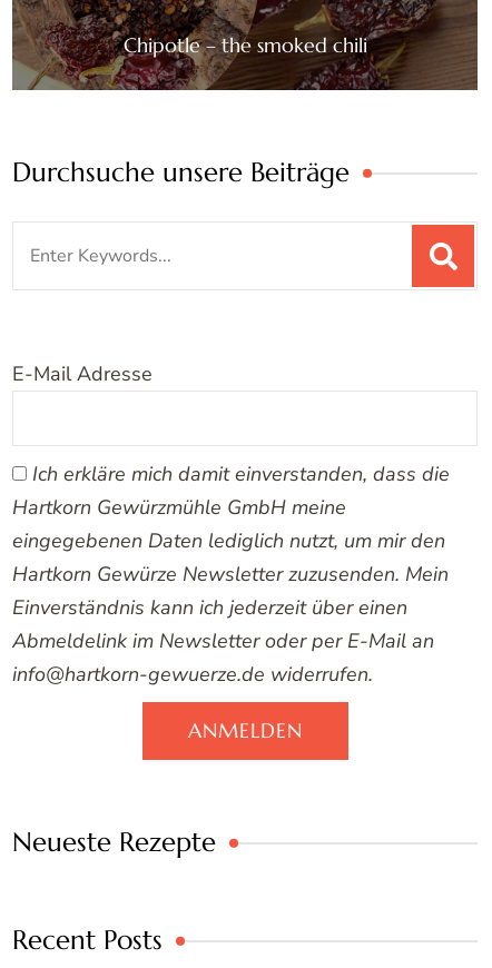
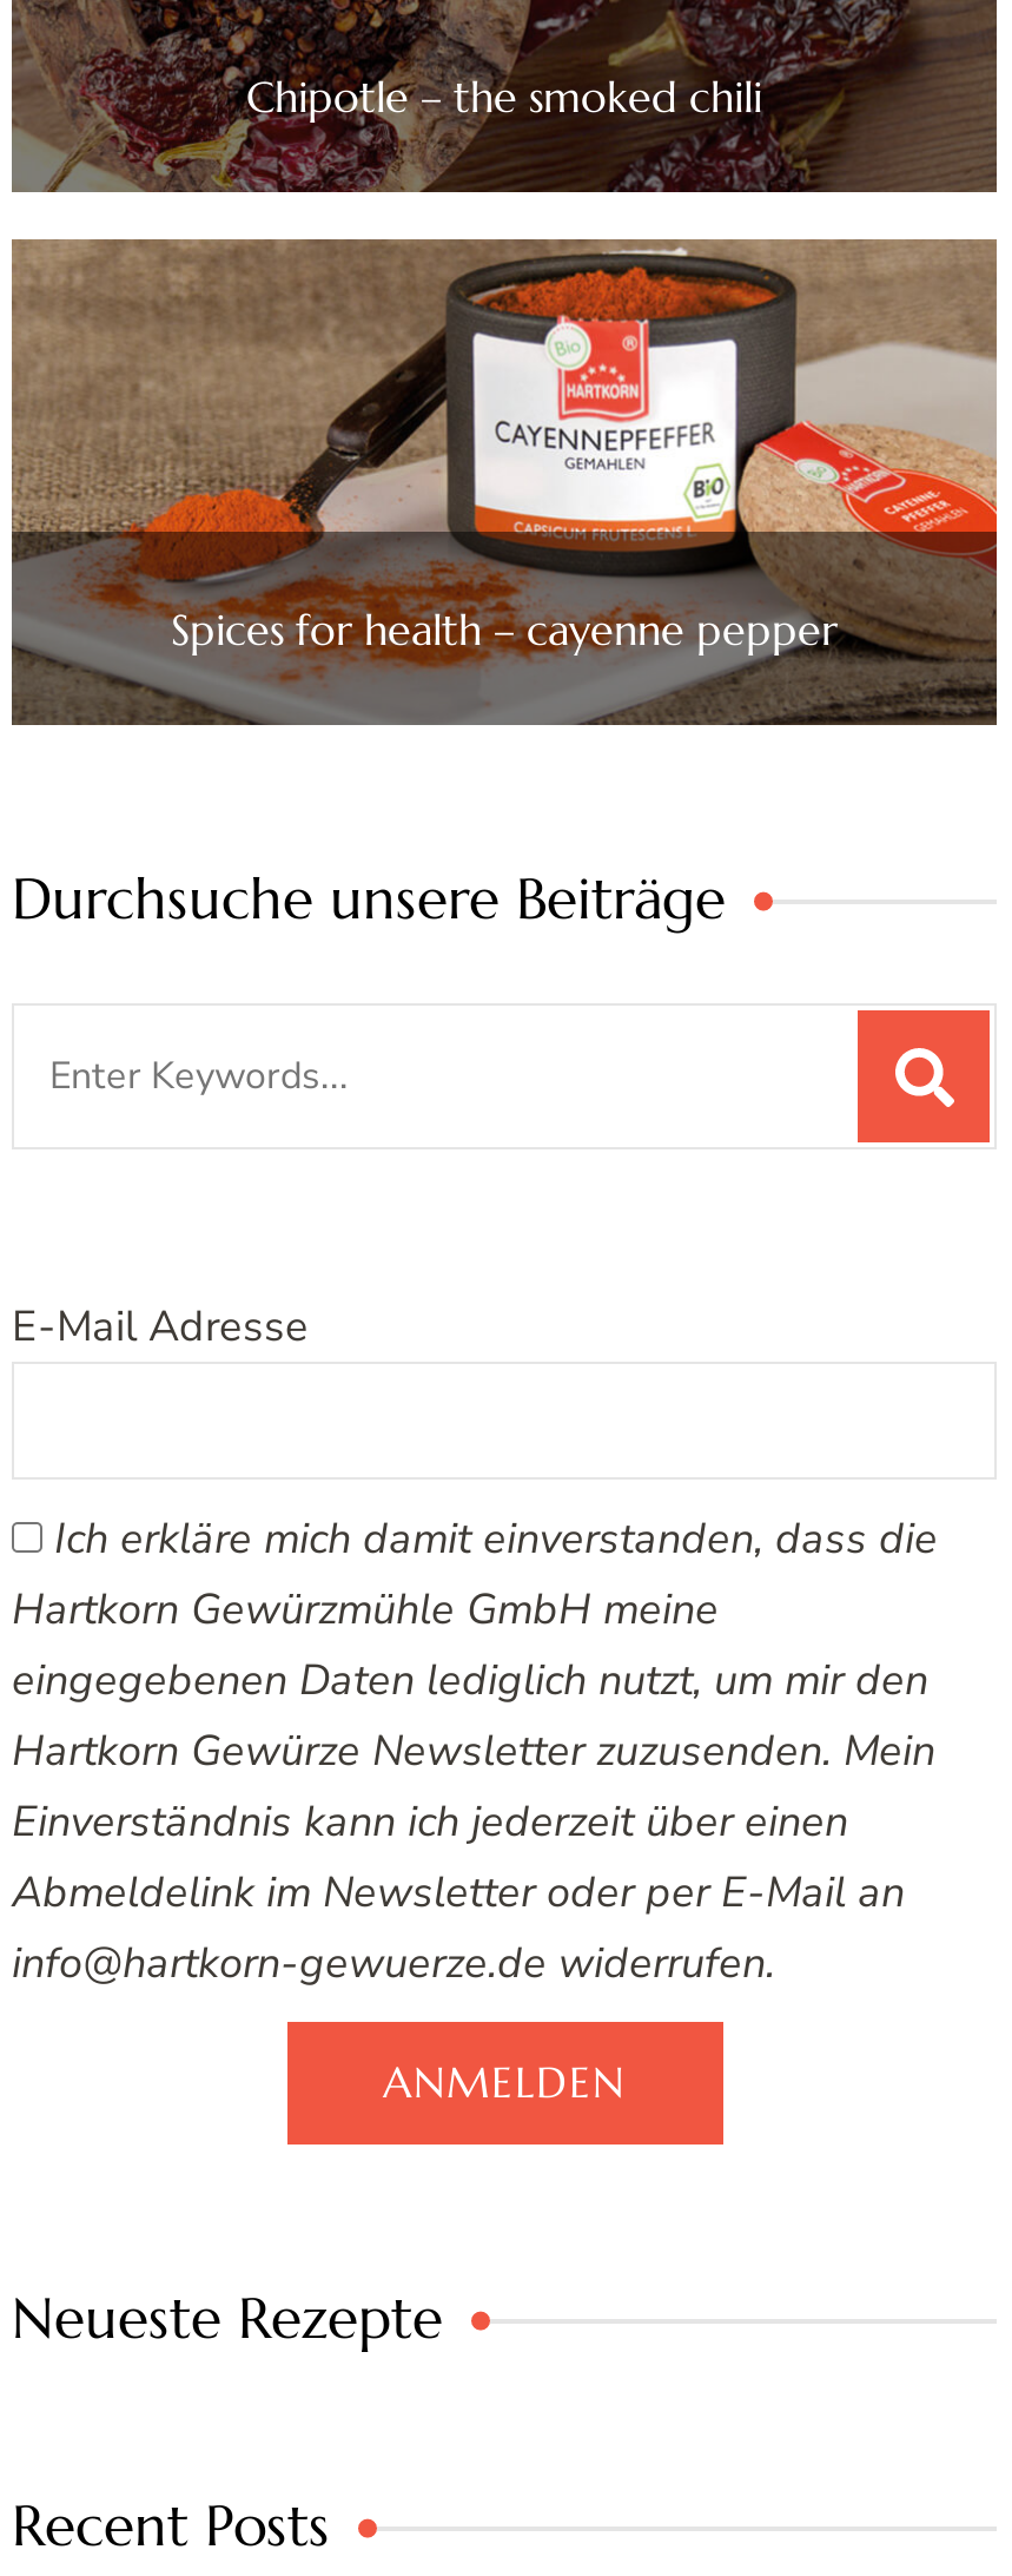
+ [image]
+ Spices for health – cayenne pepper
